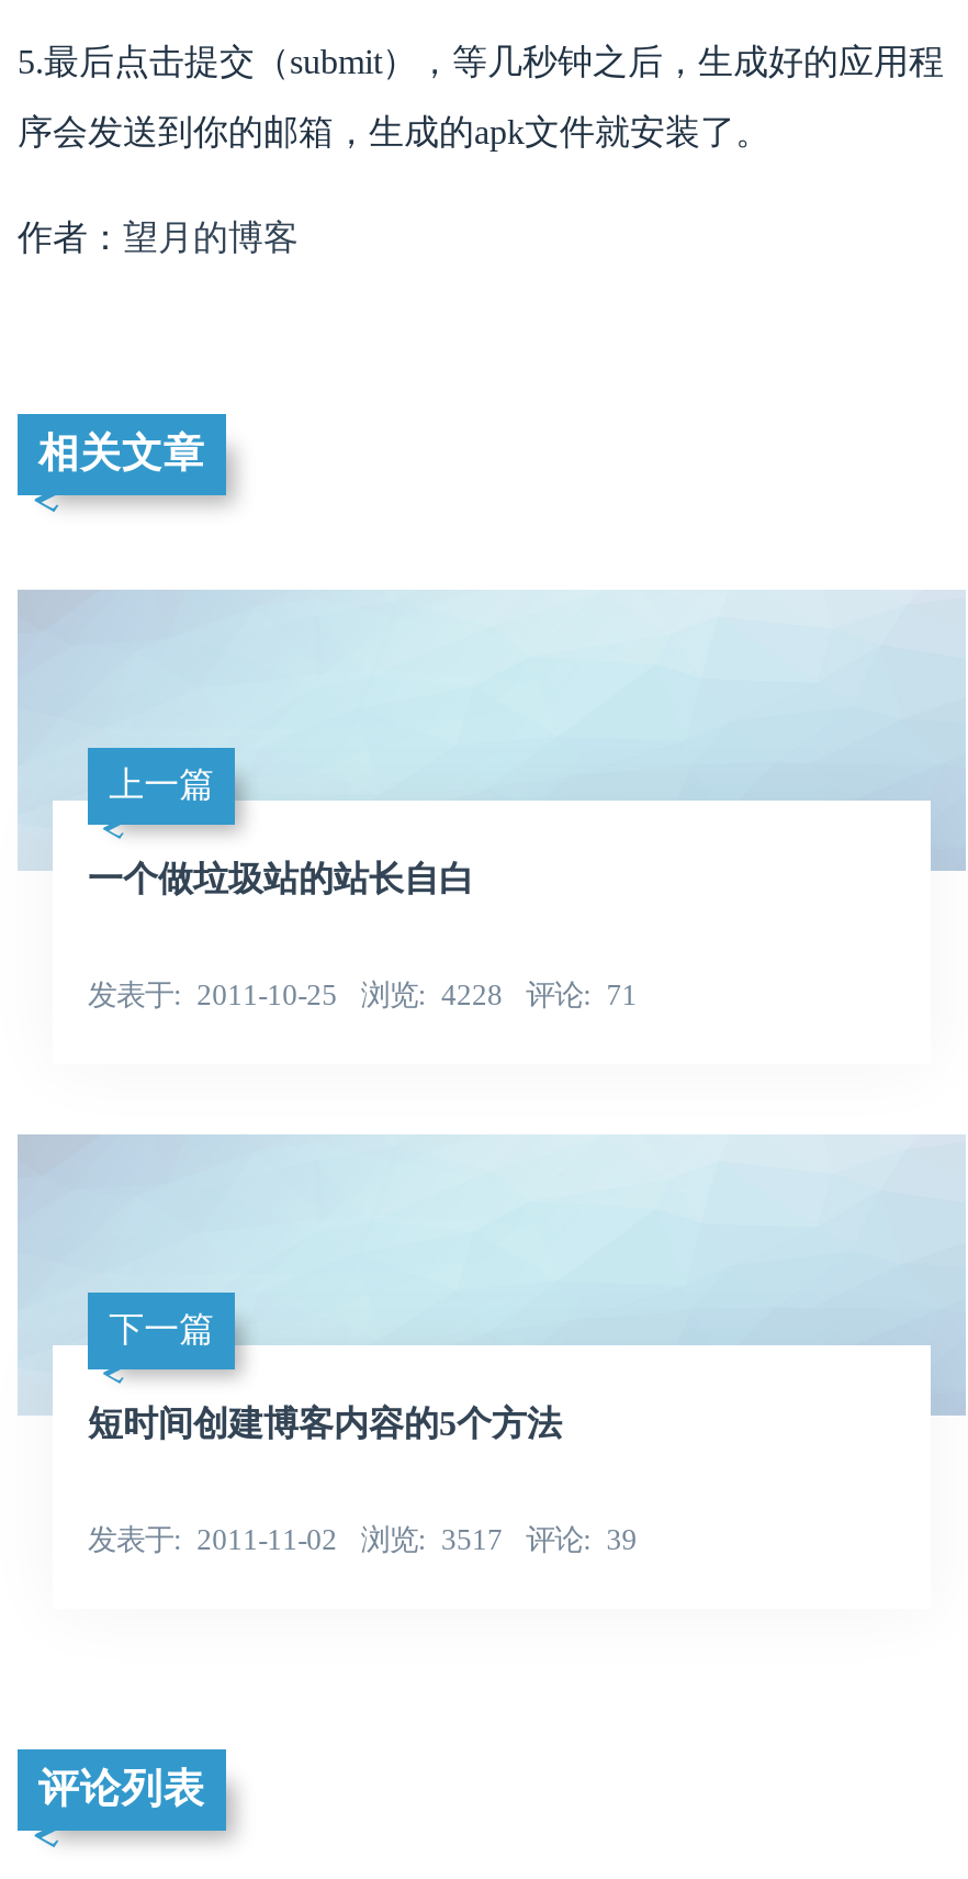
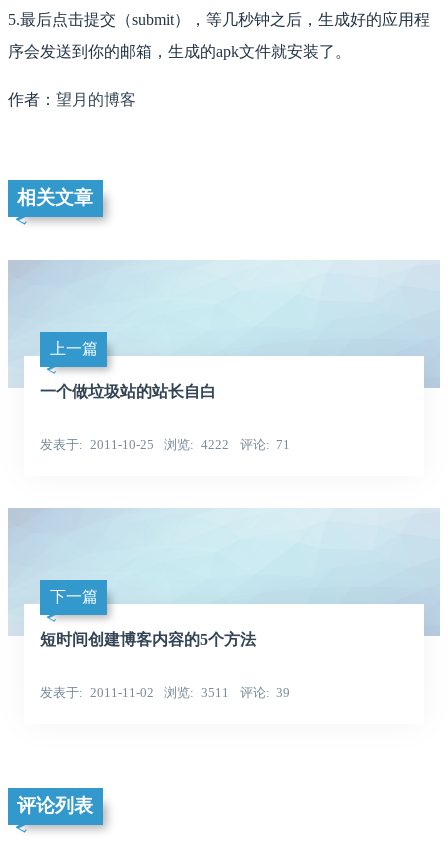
- 发表于 2011-10-25 浏览 4228 评论 71
+ 发表于 2011-10-25 浏览 4222 评论 71

- 发表于 2011-11-02 浏览 3517 评论 39
+ 发表于 2011-11-02 浏览 3511 评论 39
